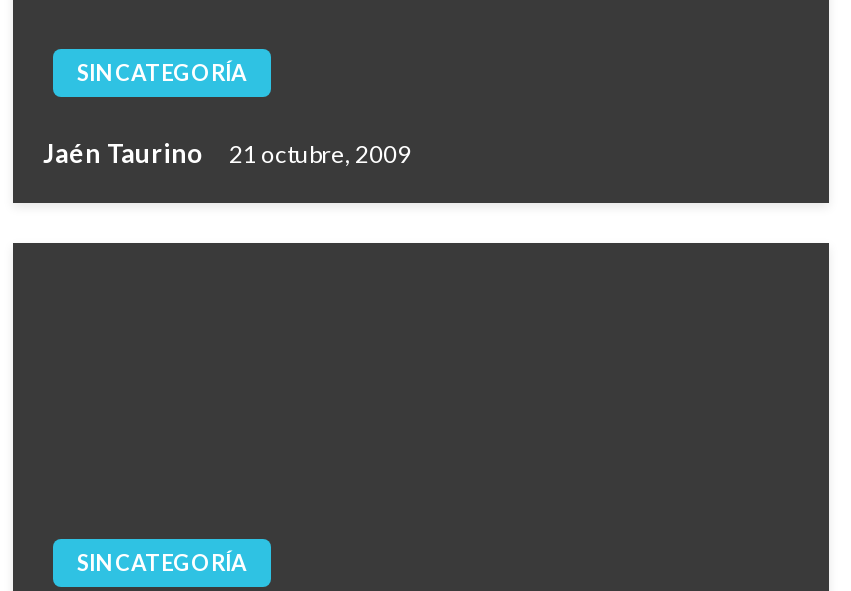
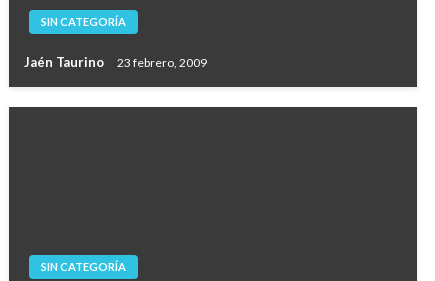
- Jaén Taurino 21 octubre, 2009
+ Jaén Taurino 23 febrero, 2009
